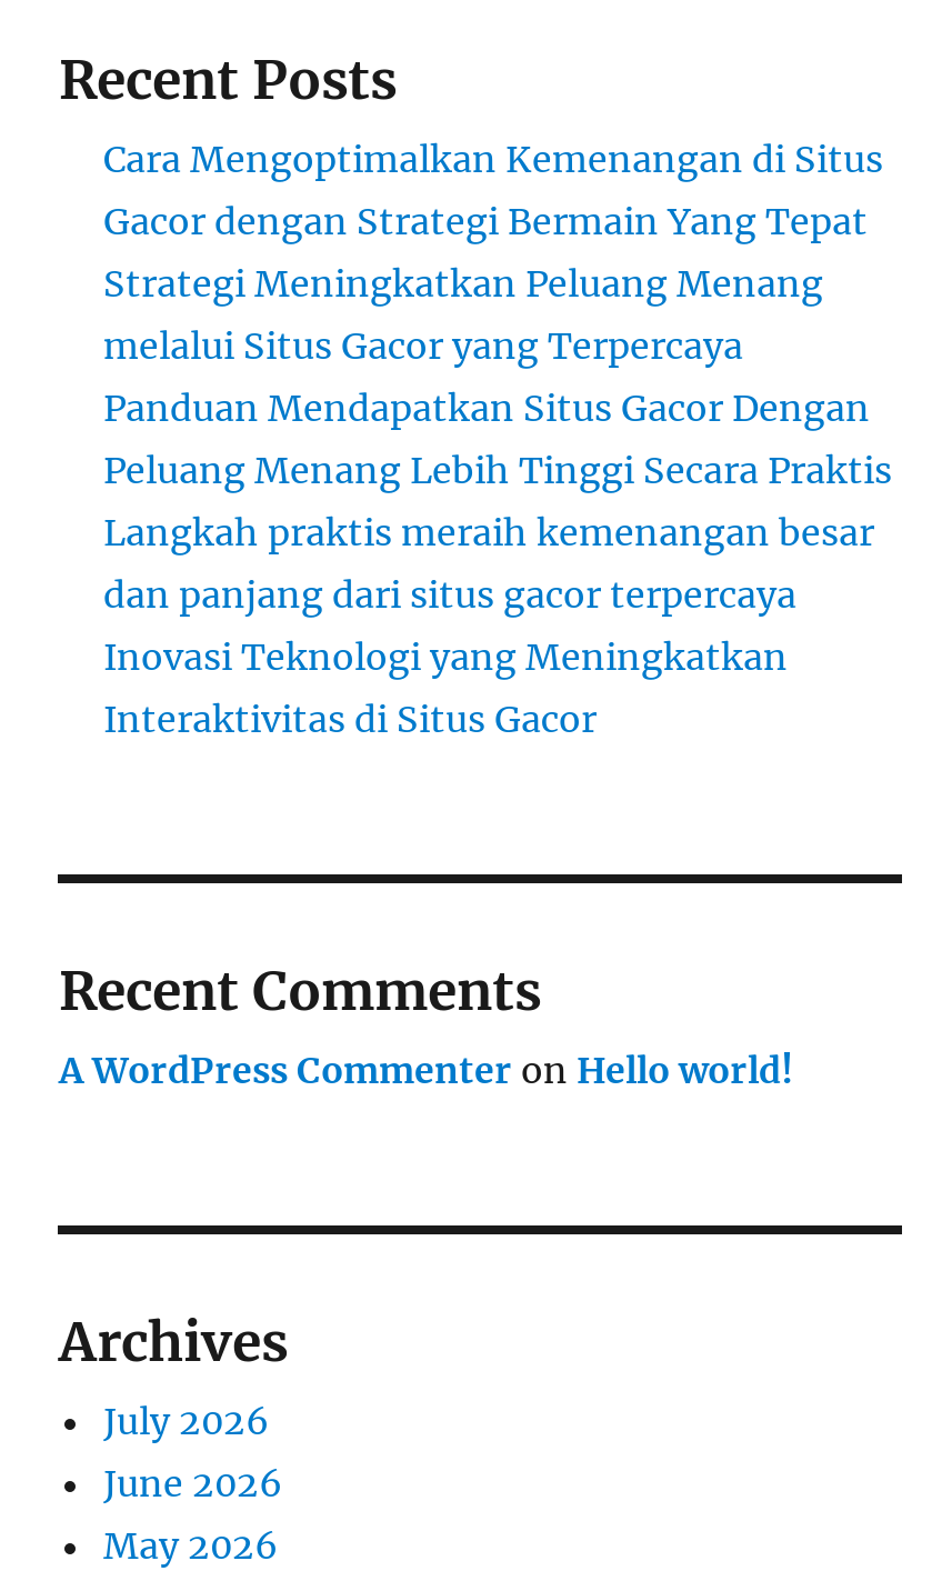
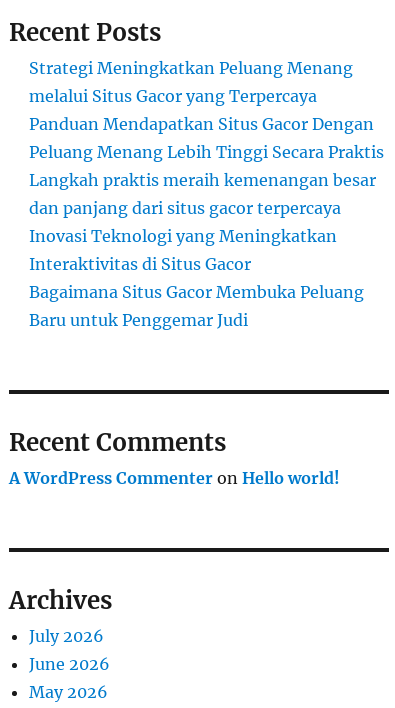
- Cara Mengoptimalkan Kemenangan di Situs
- Gacor dengan Strategi Bermain Yang Tepat

moved up: Strategi Meningkatkan Peluang Menang | melalui Situs Gacor yang Terpercaya | Panduan Mendapatkan Situs Gacor Dengan | Peluang Menang Lebih Tinggi Secara Praktis | Langkah praktis meraih kemenangan besar | dan panjang dari situs gacor terpercaya | Inovasi Teknologi yang Meningkatkan | Interaktivitas di Situs Gacor

+ Bagaimana Situs Gacor Membuka Peluang
+ Baru untuk Penggemar Judi
